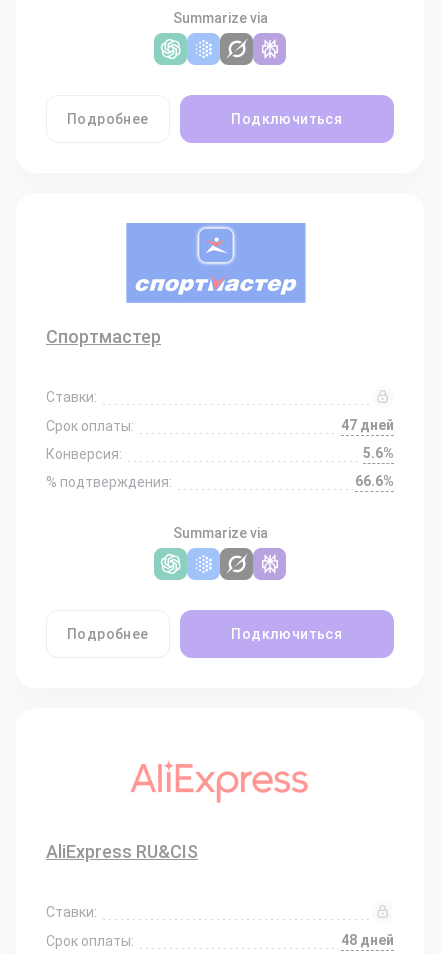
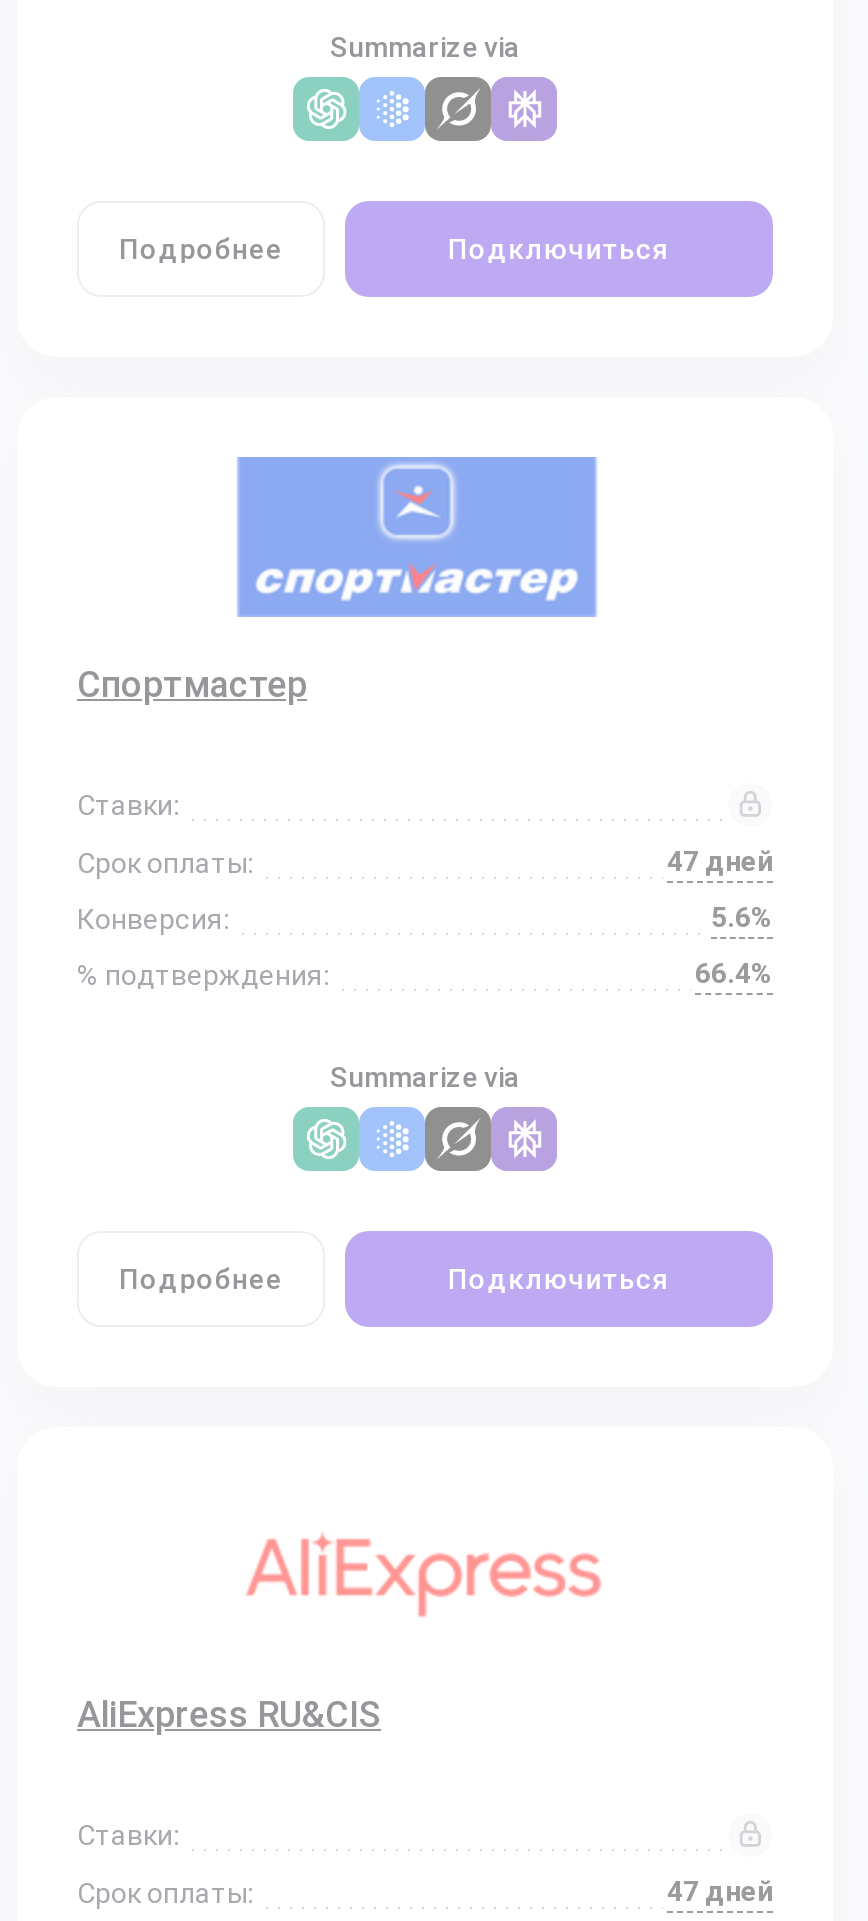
- 66.6%
+ 66.4%

- 48 дней
+ 47 дней
